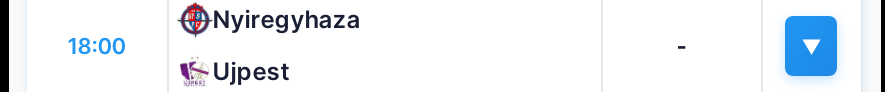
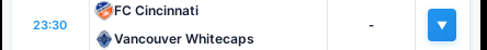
- Nyiregyhaza
+ FC Cincinnati

- 18:00
+ 23:30

- Ujpest
+ Vancouver Whitecaps
